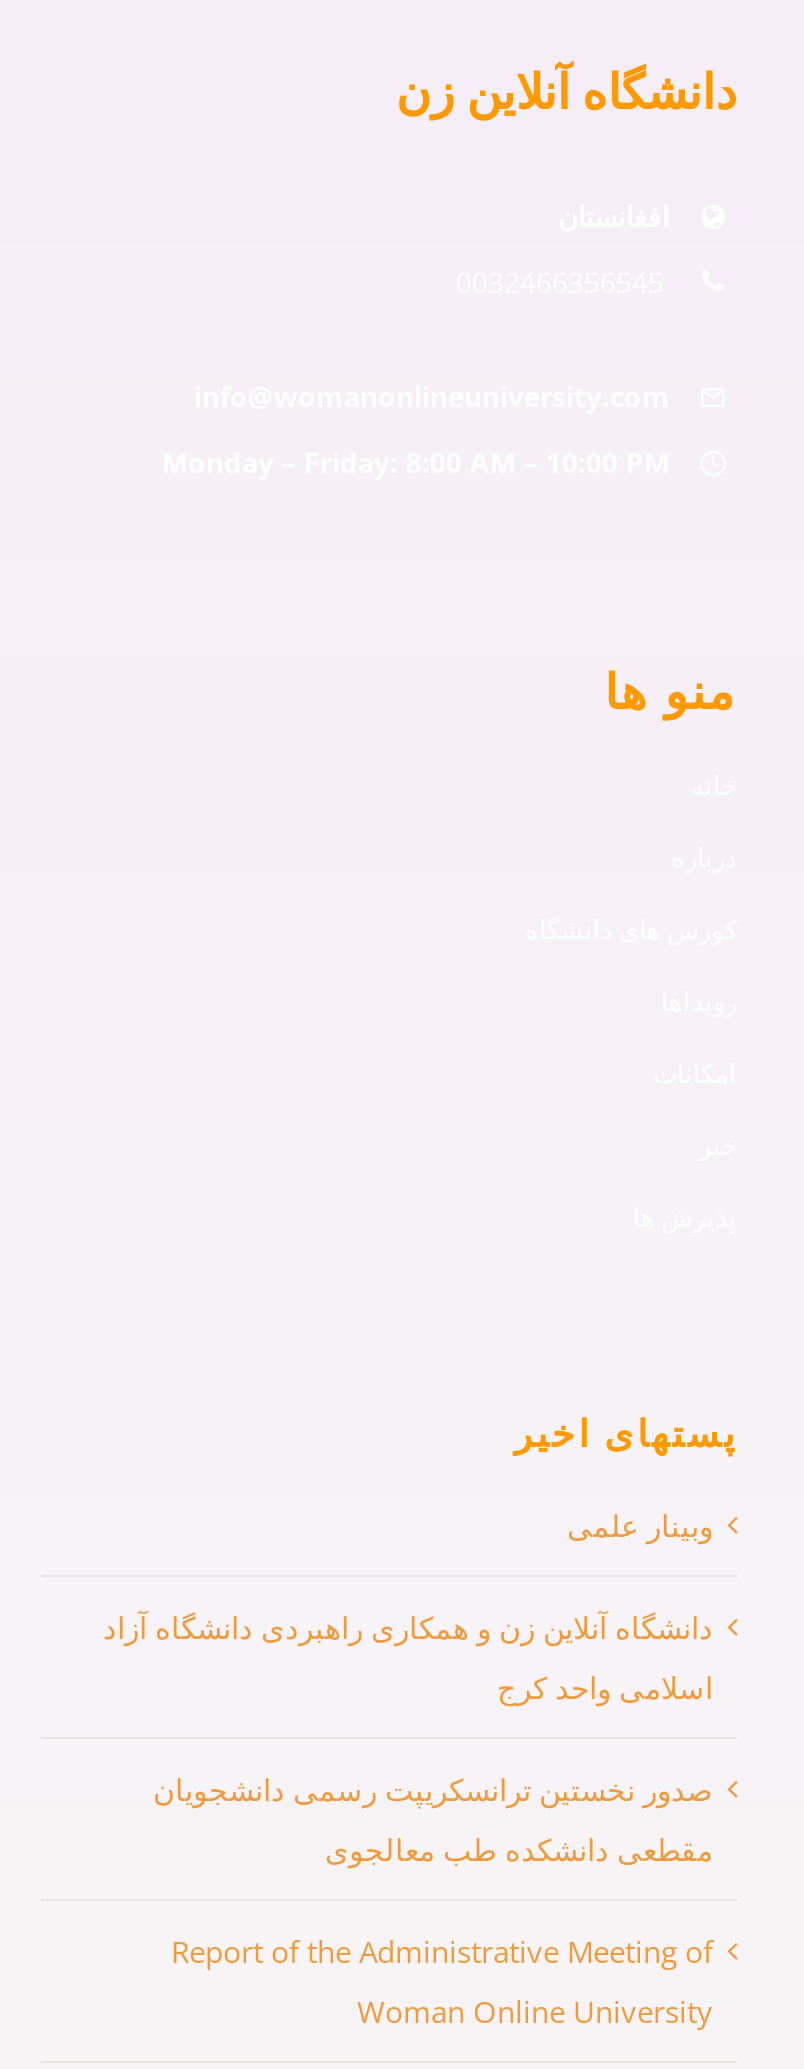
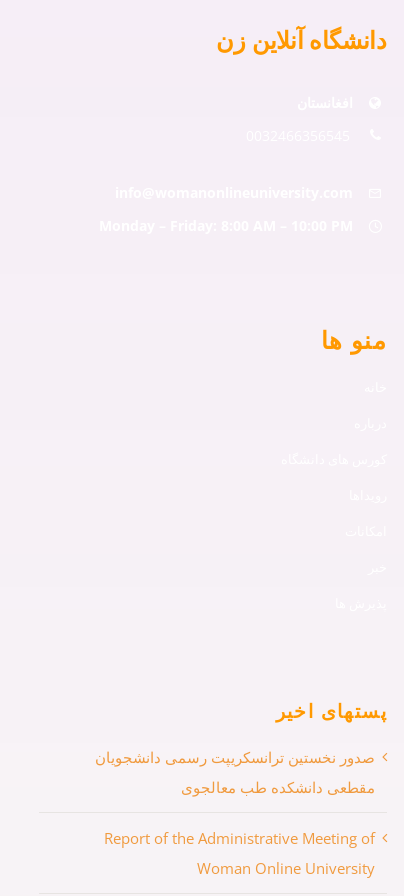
- وبینار علمی
- دانشگاه آنلاین زن و همکاری راهبردی دانشگاه آزاد
- اسلامی واحد کرج
